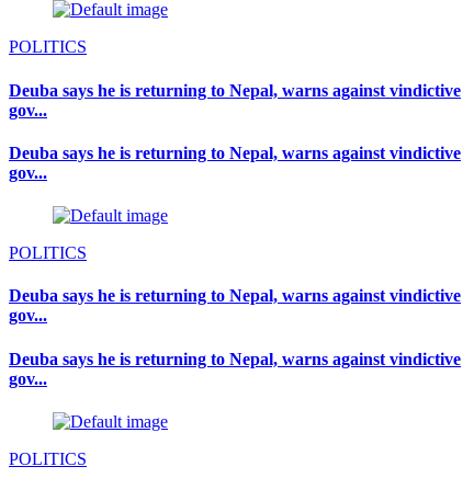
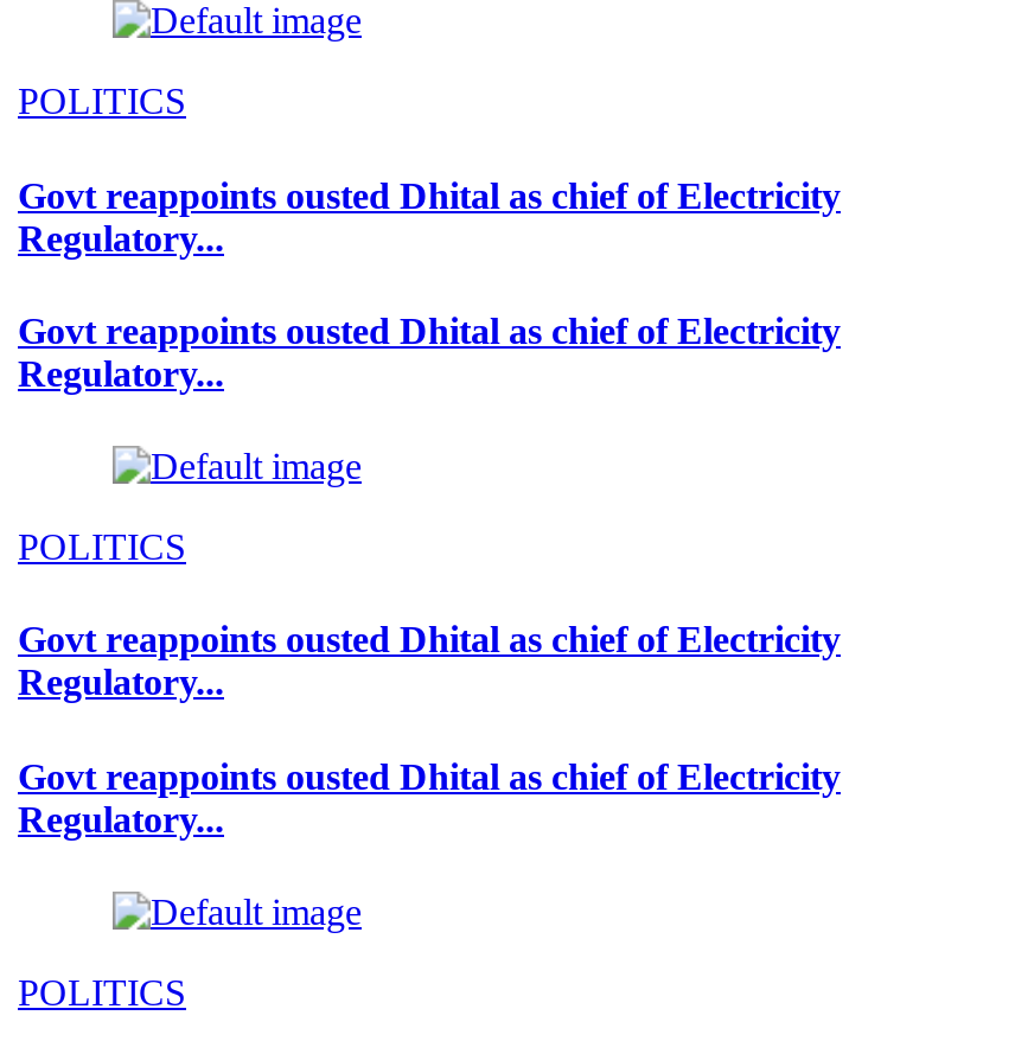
- Deuba says he is returning to Nepal, warns against vindictive
- gov...
+ Govt reappoints ousted Dhital as chief of Electricity
+ Regulatory...

- Deuba says he is returning to Nepal, warns against vindictive
- gov...
+ Govt reappoints ousted Dhital as chief of Electricity
+ Regulatory...

- Deuba says he is returning to Nepal, warns against vindictive
- gov...
+ Govt reappoints ousted Dhital as chief of Electricity
+ Regulatory...

- Deuba says he is returning to Nepal, warns against vindictive
- gov...
+ Govt reappoints ousted Dhital as chief of Electricity
+ Regulatory...
